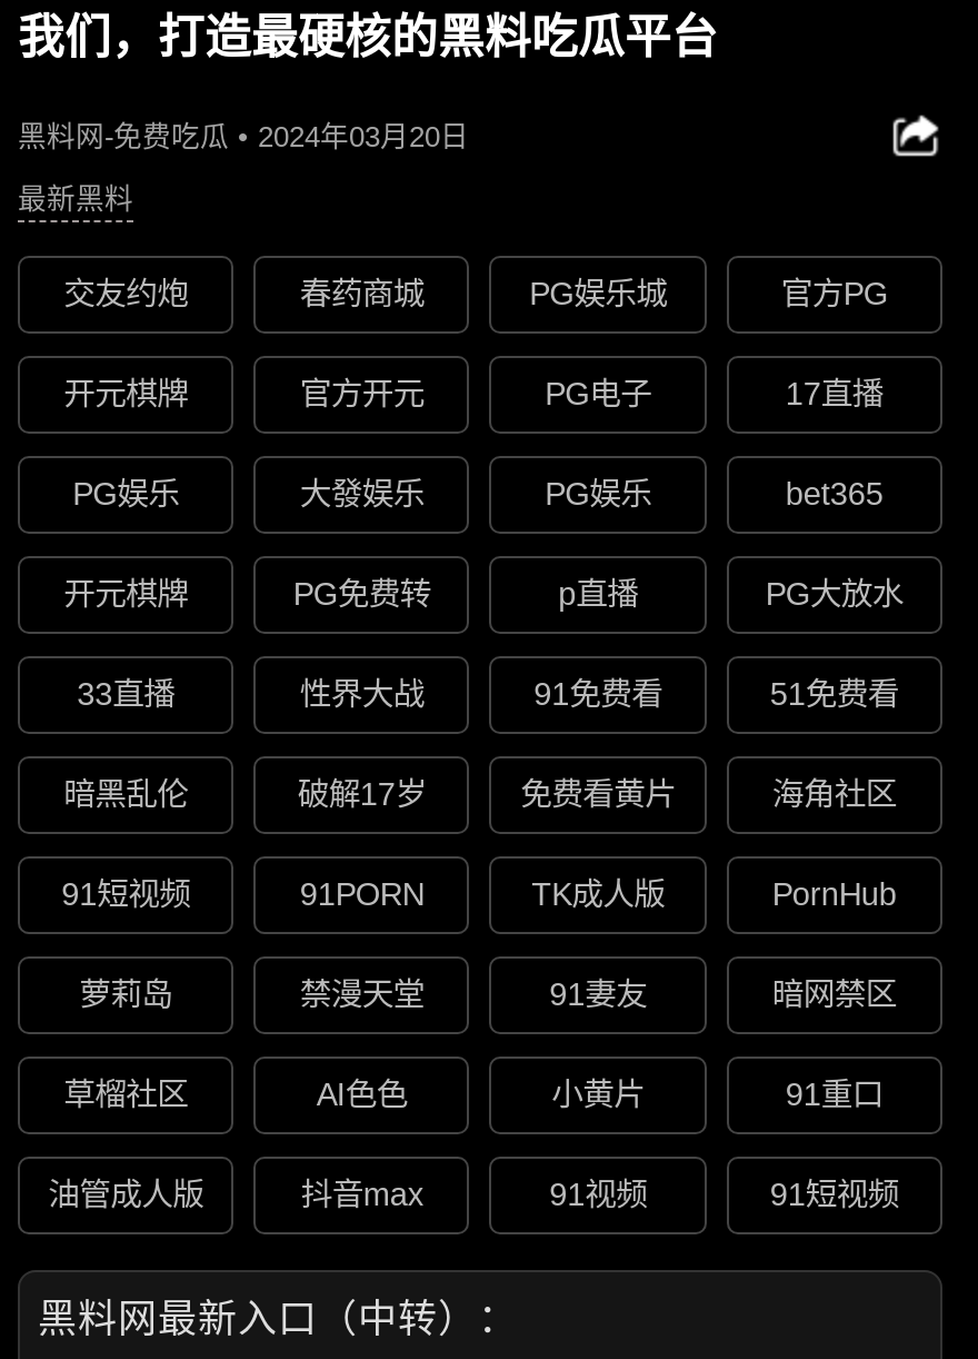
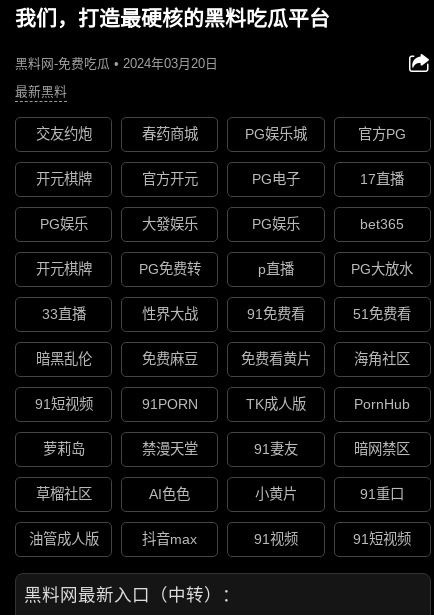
- 破解17岁
+ 免费麻豆
